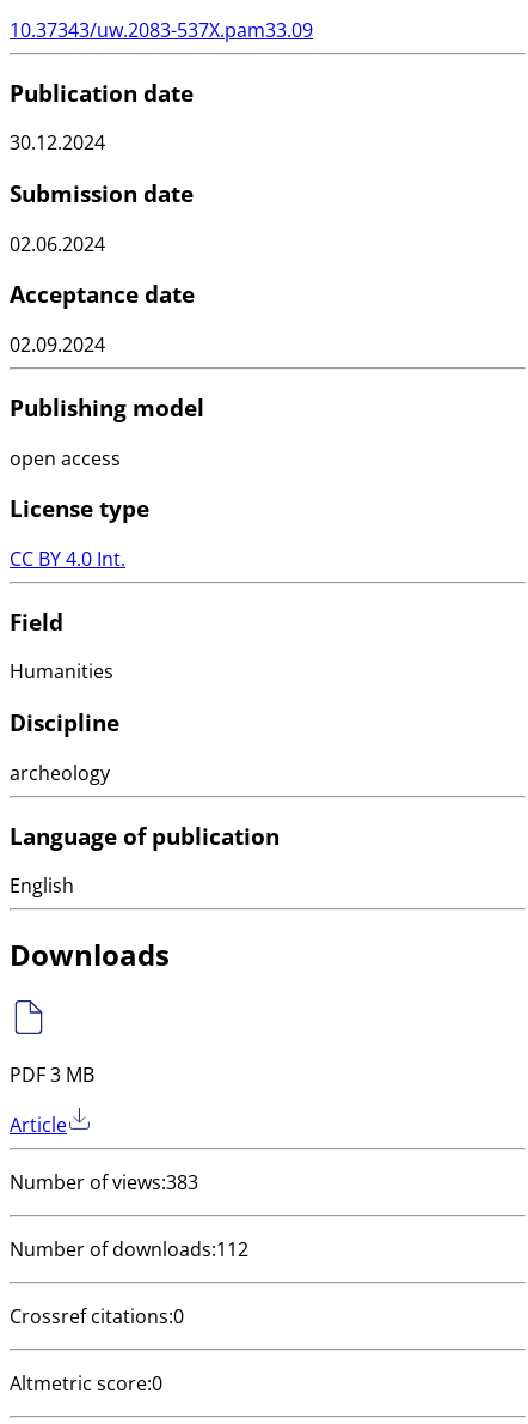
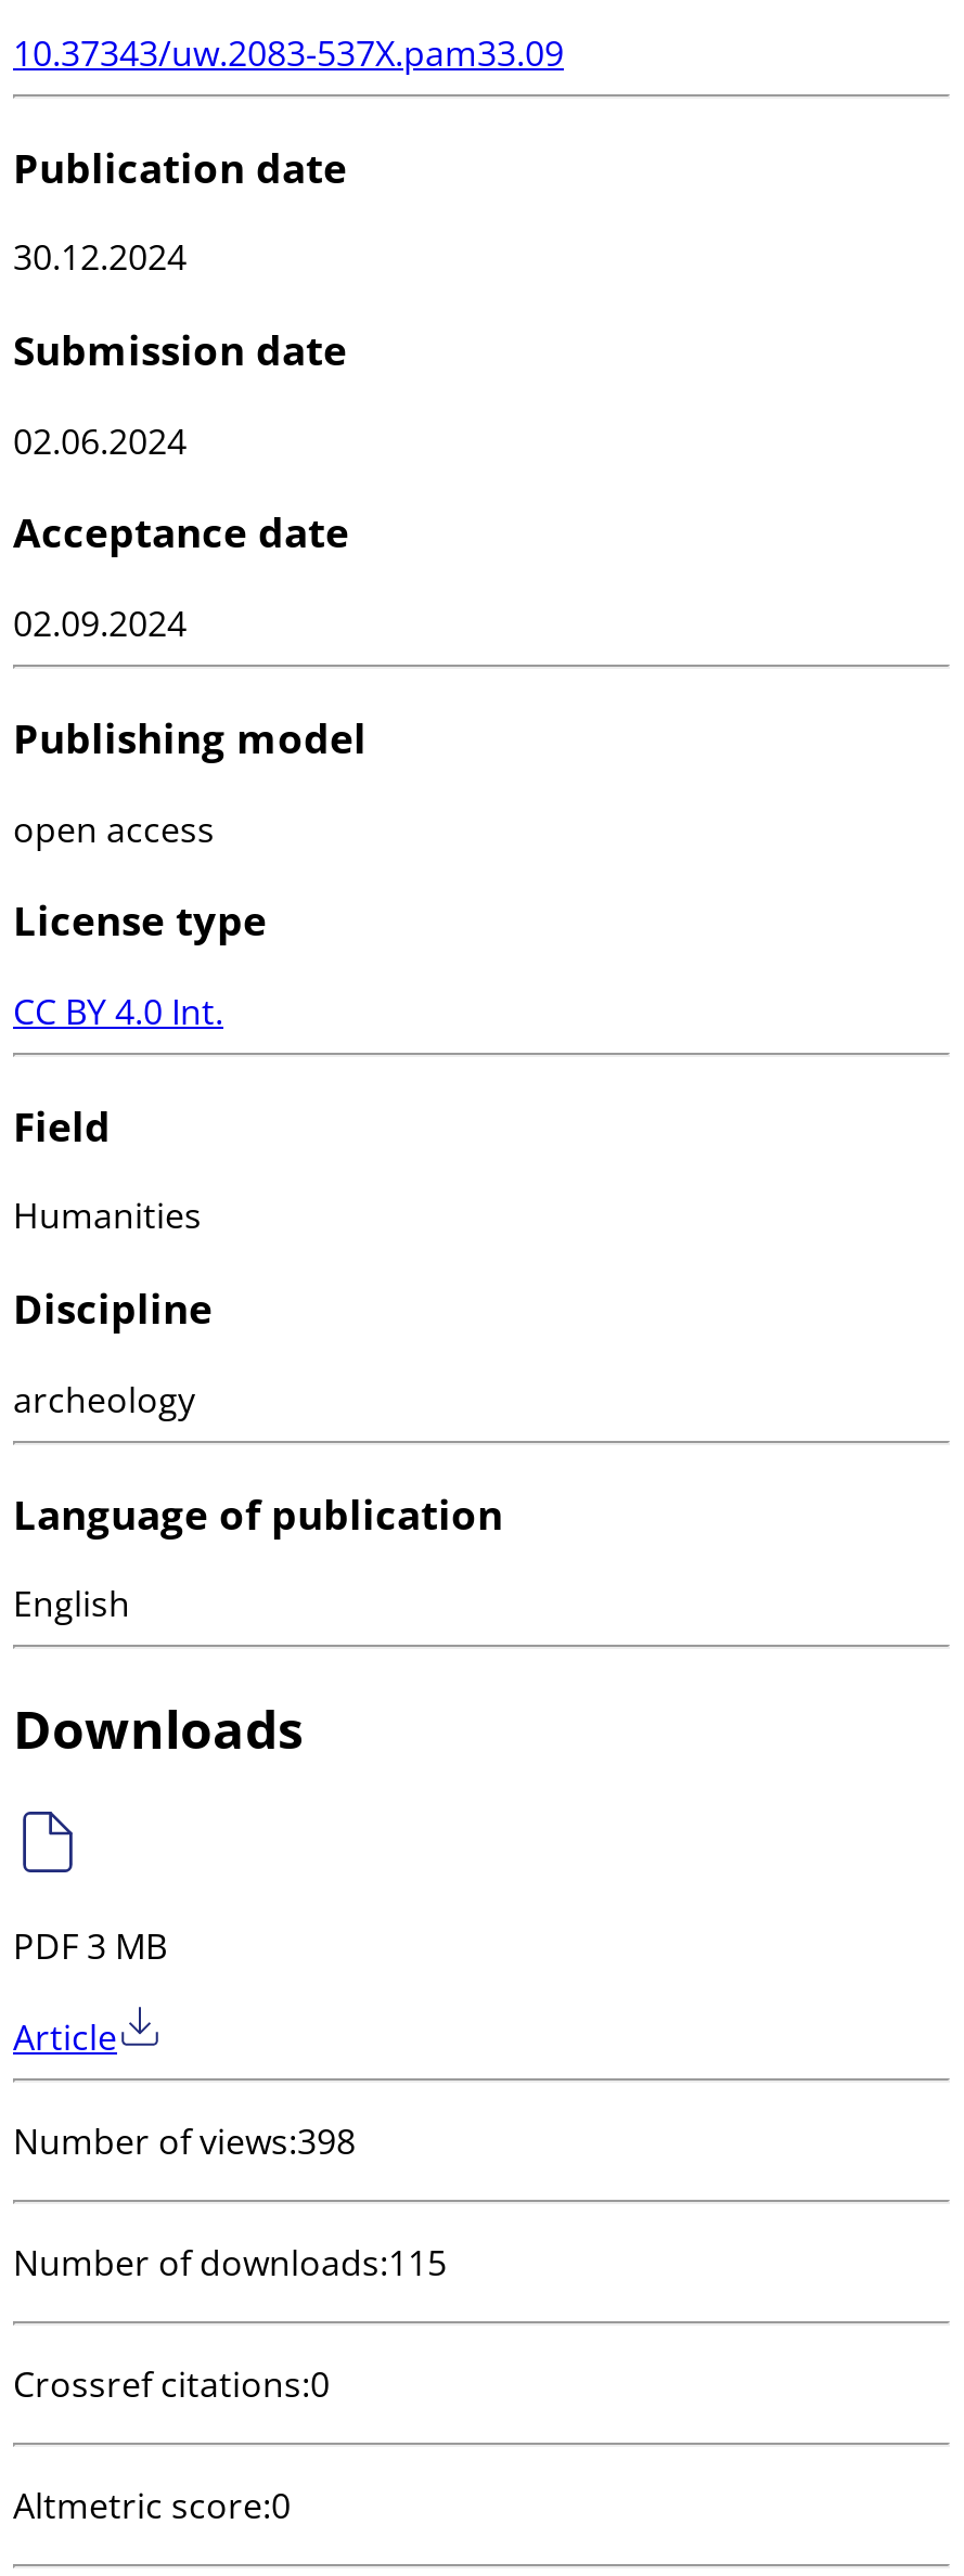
- Number of views:383
+ Number of views:398

- Number of downloads:112
+ Number of downloads:115
